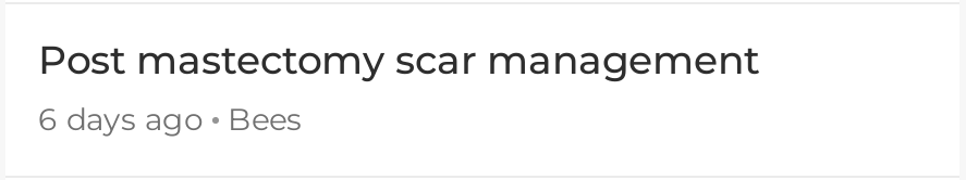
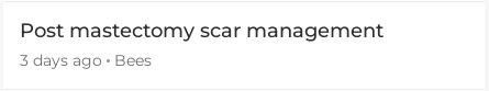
- 6 days ago Bees
+ 3 days ago Bees
